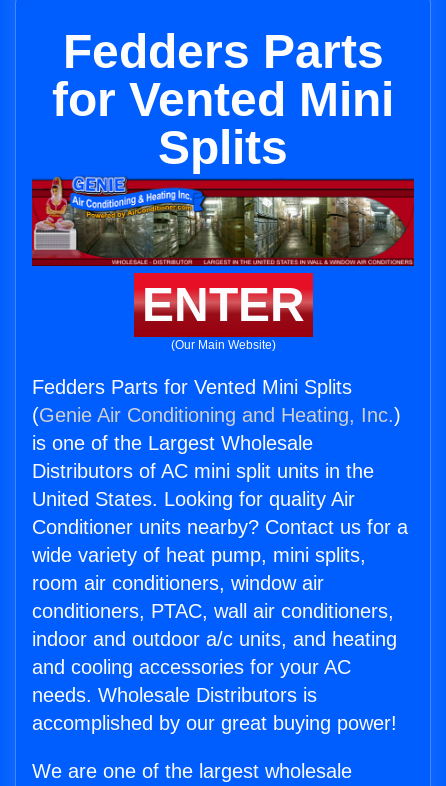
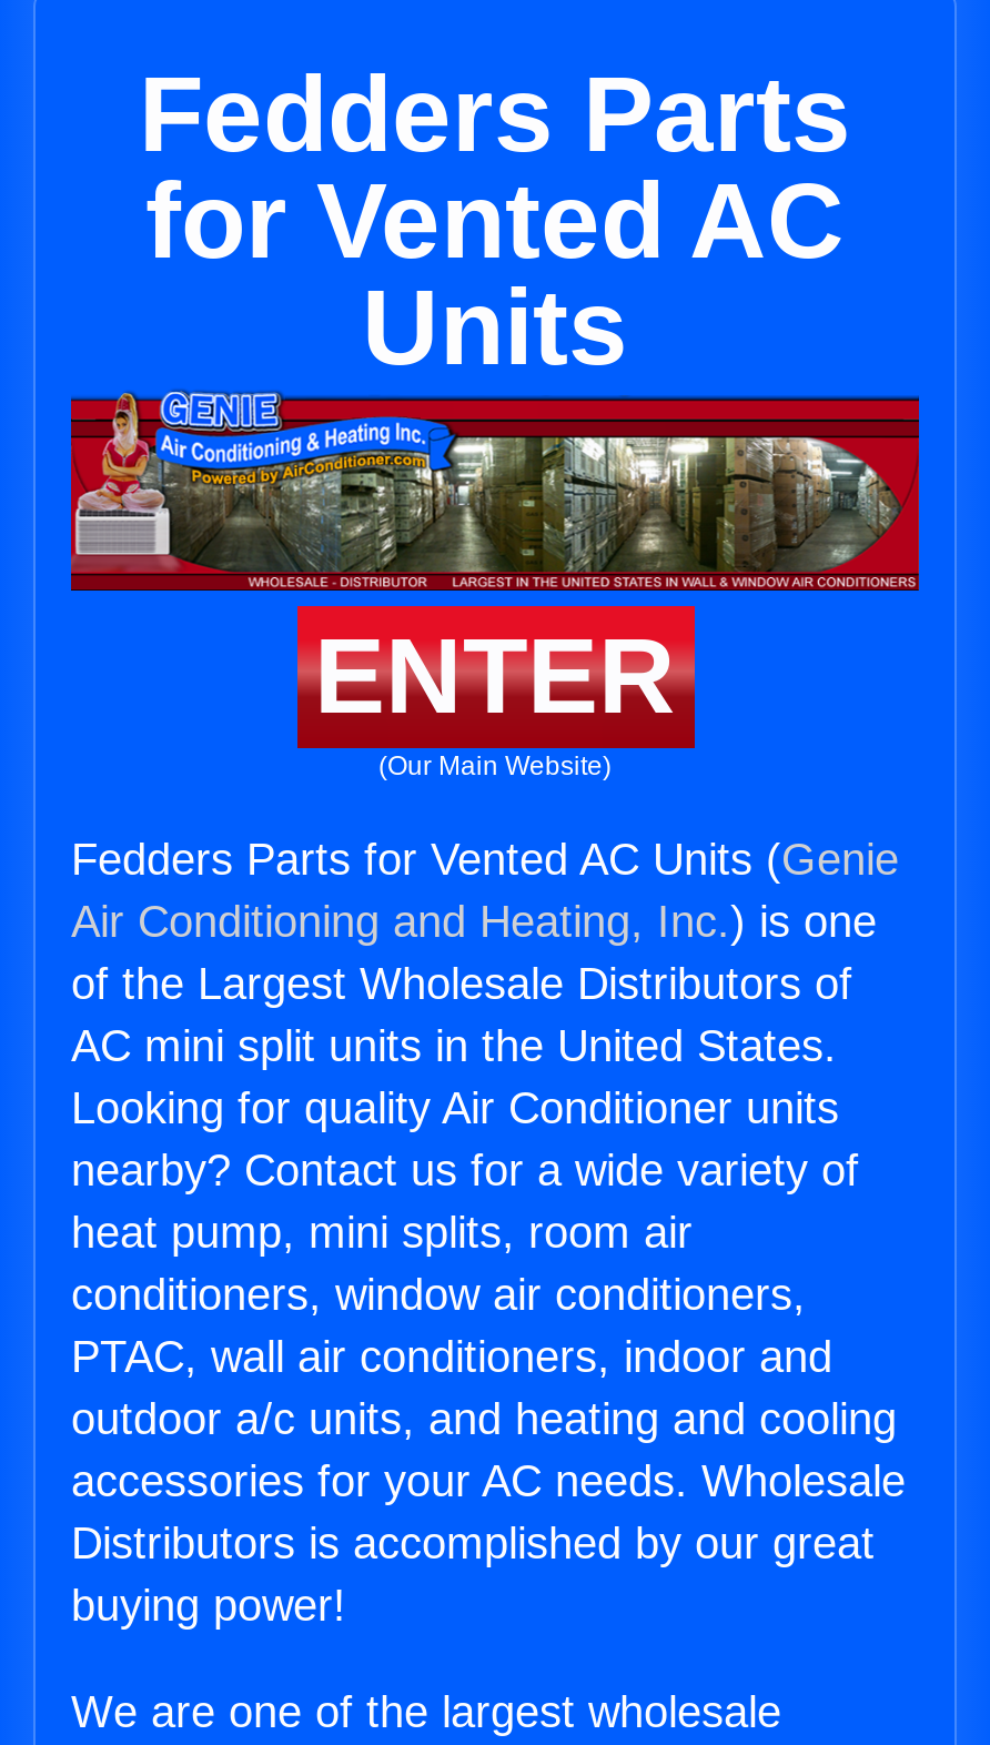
- for Vented Mini
- Splits
+ for Vented AC
+ Units

- Fedders Parts for Vented Mini Splits
- (Genie Air Conditioning and Heating, Inc.)
- is one of the Largest Wholesale
- Distributors of AC mini split units in the
- United States. Looking for quality Air
- Conditioner units nearby? Contact us for a
- wide variety of heat pump, mini splits,
- room air conditioners, window air
- conditioners, PTAC, wall air conditioners,
- indoor and outdoor a/c units, and heating
- and cooling accessories for your AC
- needs. Wholesale Distributors is
- accomplished by our great buying power!
+ Fedders Parts for Vented AC Units (Genie
+ Air Conditioning and Heating, Inc.) is one
+ of the Largest Wholesale Distributors of
+ AC mini split units in the United States.
+ Looking for quality Air Conditioner units
+ nearby? Contact us for a wide variety of
+ heat pump, mini splits, room air
+ conditioners, window air conditioners,
+ PTAC, wall air conditioners, indoor and
+ outdoor a/c units, and heating and cooling
+ accessories for your AC needs. Wholesale
+ Distributors is accomplished by our great
+ buying power!
